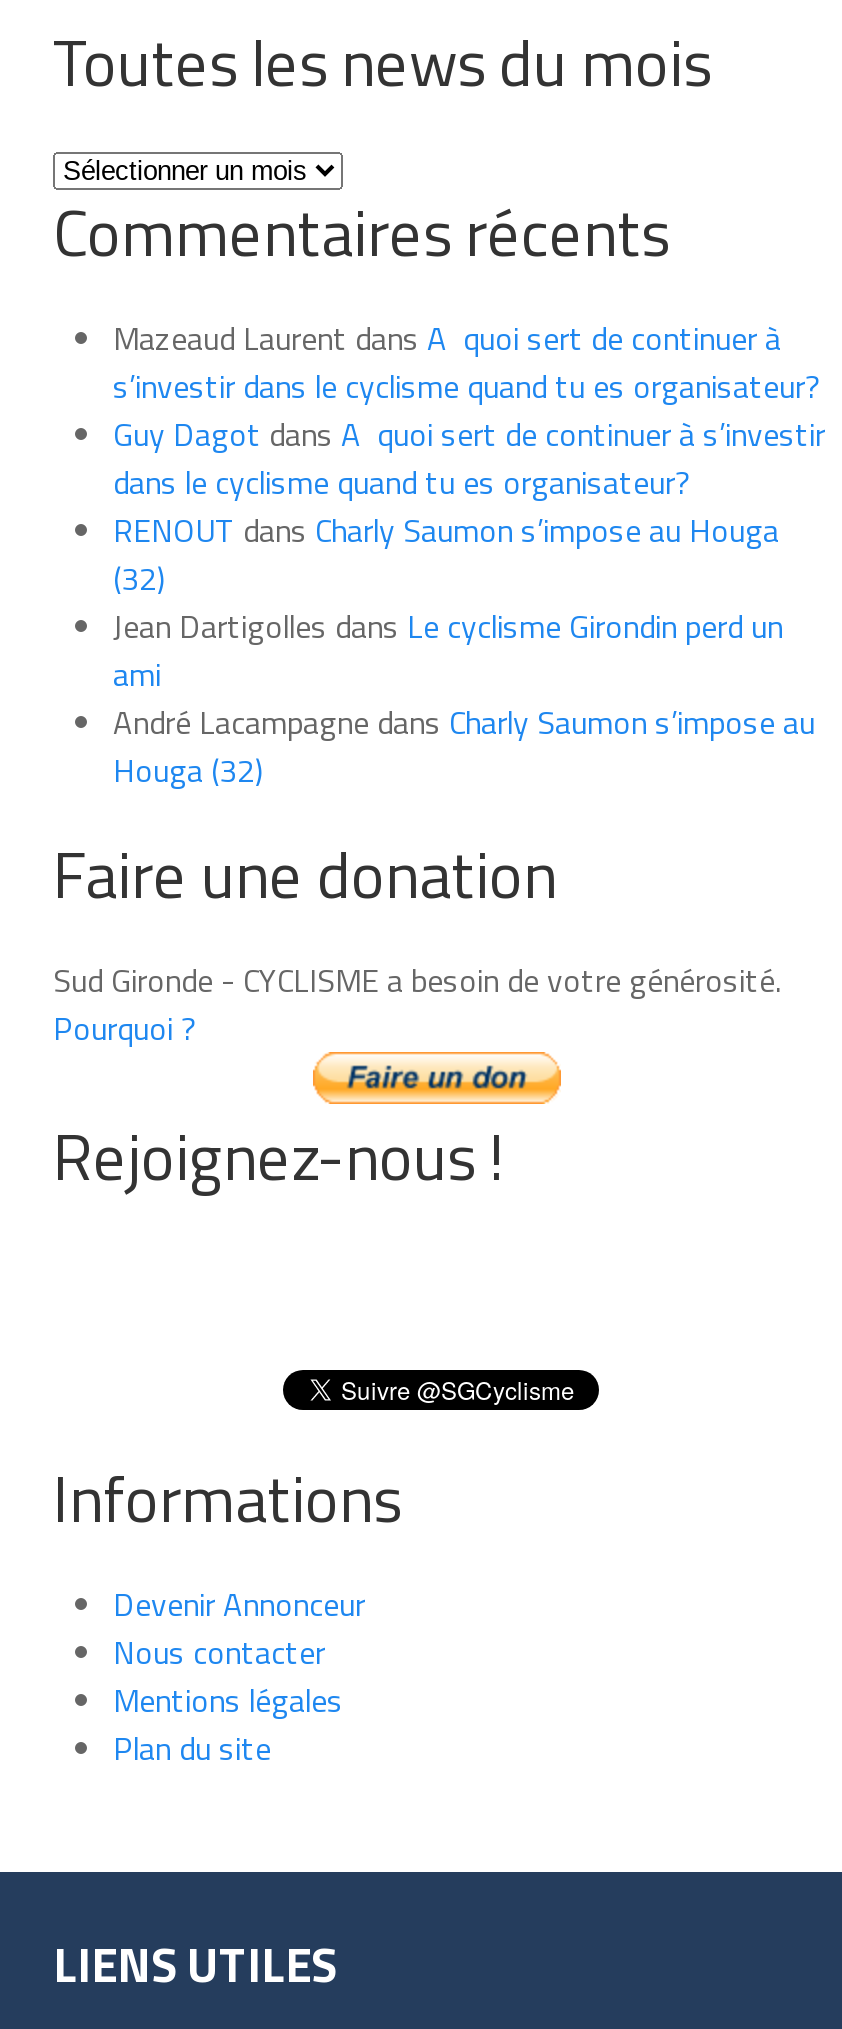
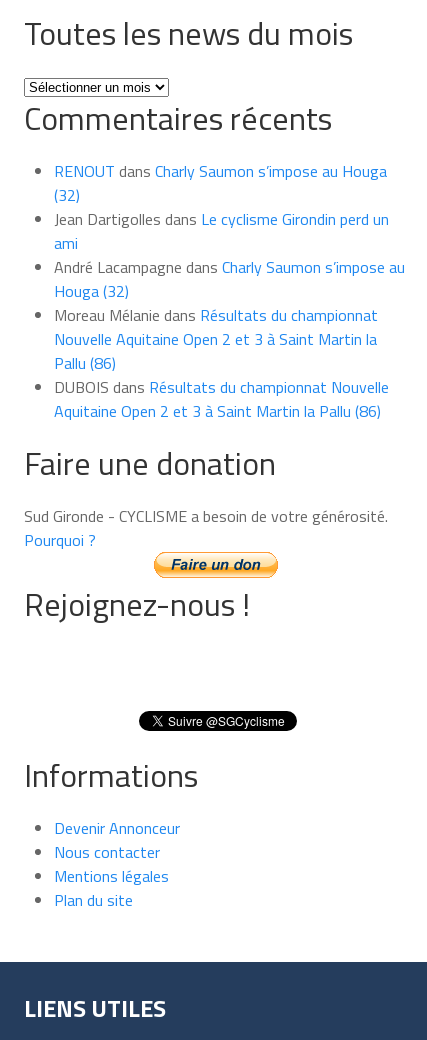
- Mazeaud Laurent dans A quoi sert de continuer à
- s’investir dans le cyclisme quand tu es organisateur?
- Guy Dagot dans A quoi sert de continuer à s’investir
- dans le cyclisme quand tu es organisateur?

moved up: RENOUT dans Charly Saumon s’impose au Houga | (32) | Jean Dartigolles dans Le cyclisme Girondin perd un | ami | André Lacampagne dans Charly Saumon s’impose au | Houga (32)

+ Moreau Mélanie dans Résultats du championnat
+ Nouvelle Aquitaine Open 2 et 3 à Saint Martin la
+ Pallu (86)
+ DUBOIS dans Résultats du championnat Nouvelle
+ Aquitaine Open 2 et 3 à Saint Martin la Pallu (86)
